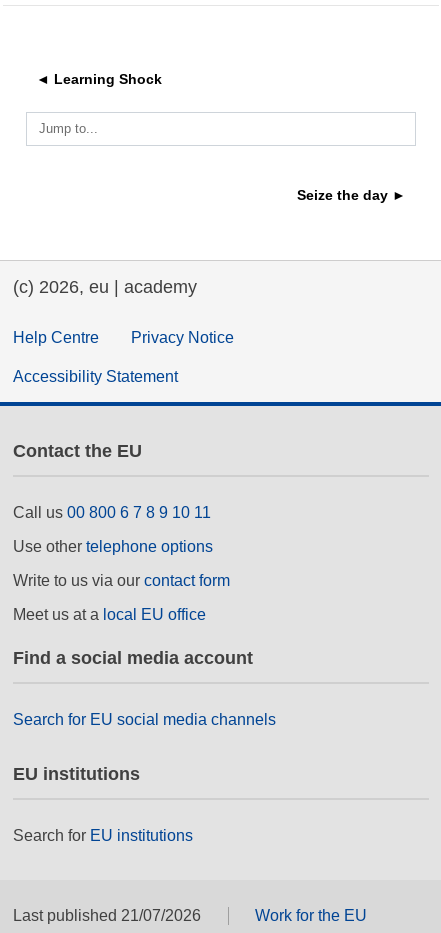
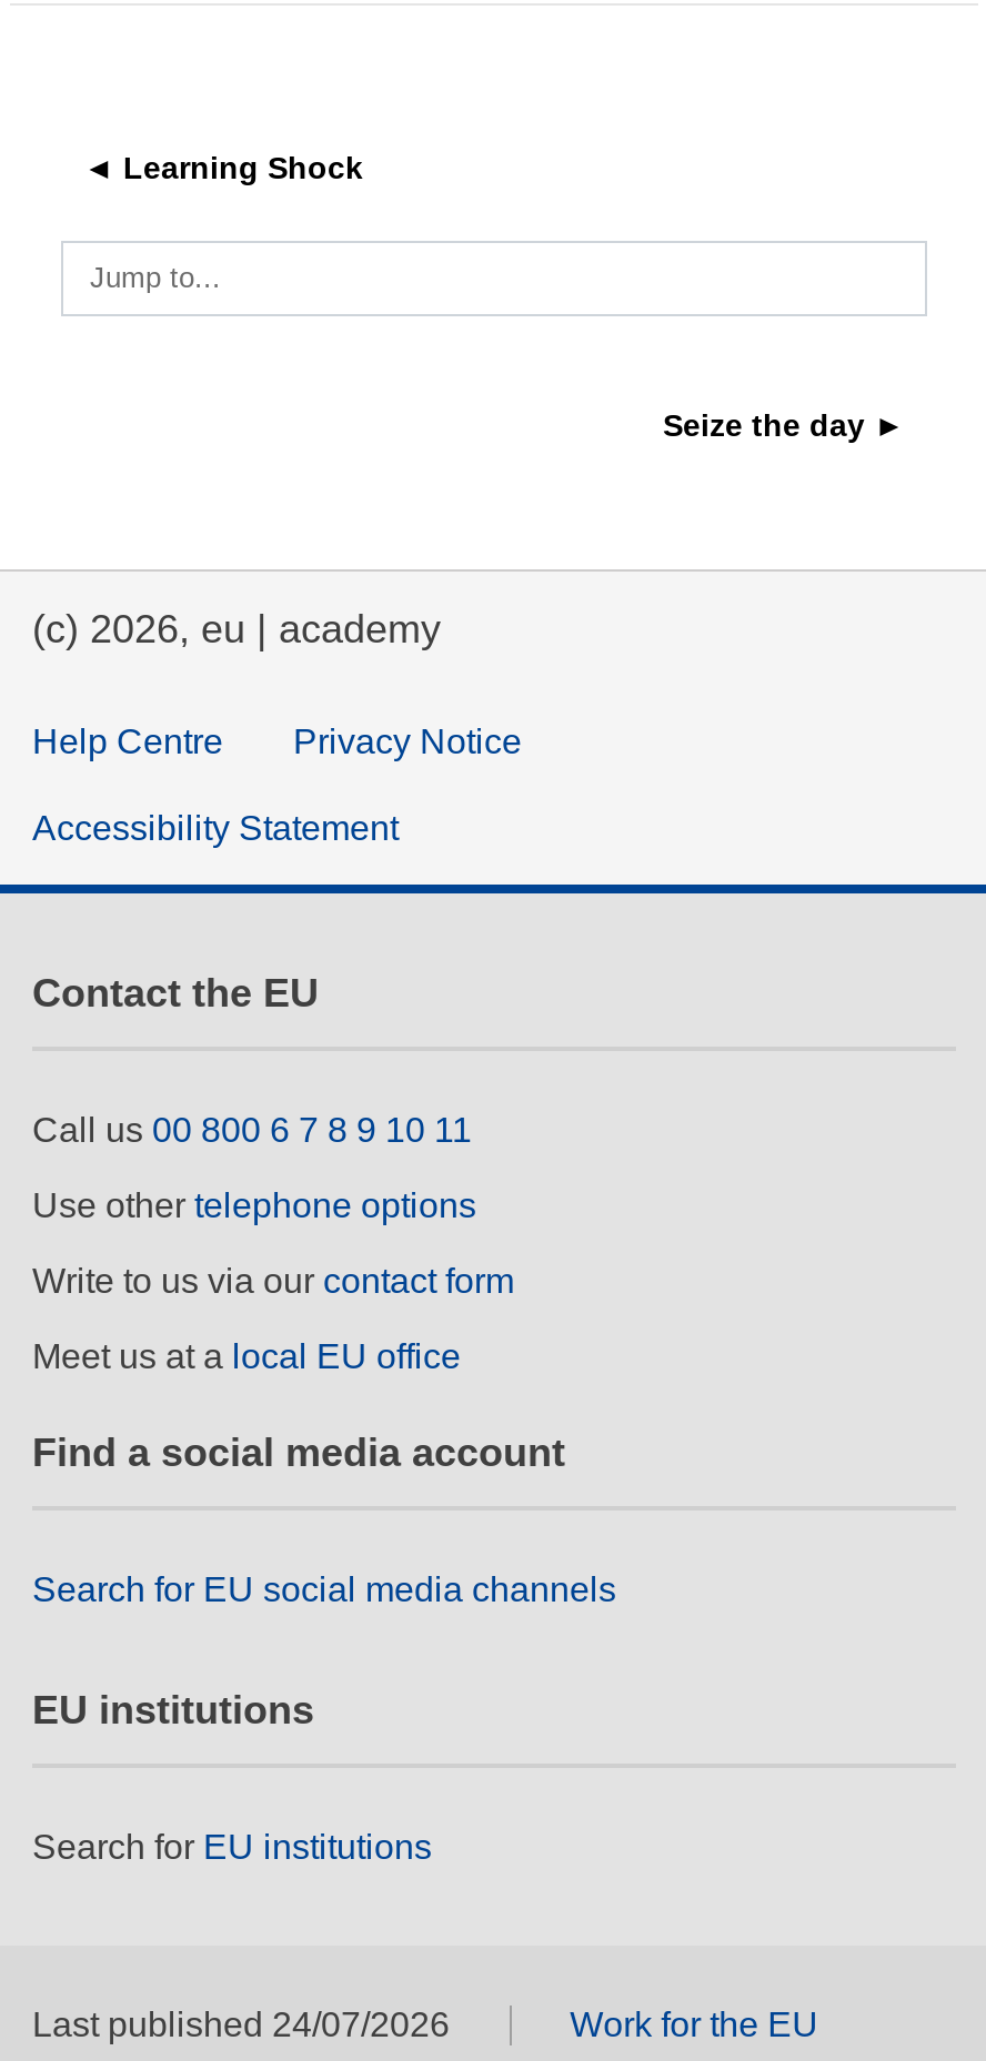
- Last published 21/07/2026
+ Last published 24/07/2026
